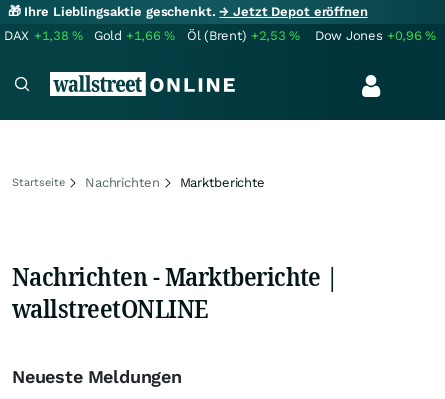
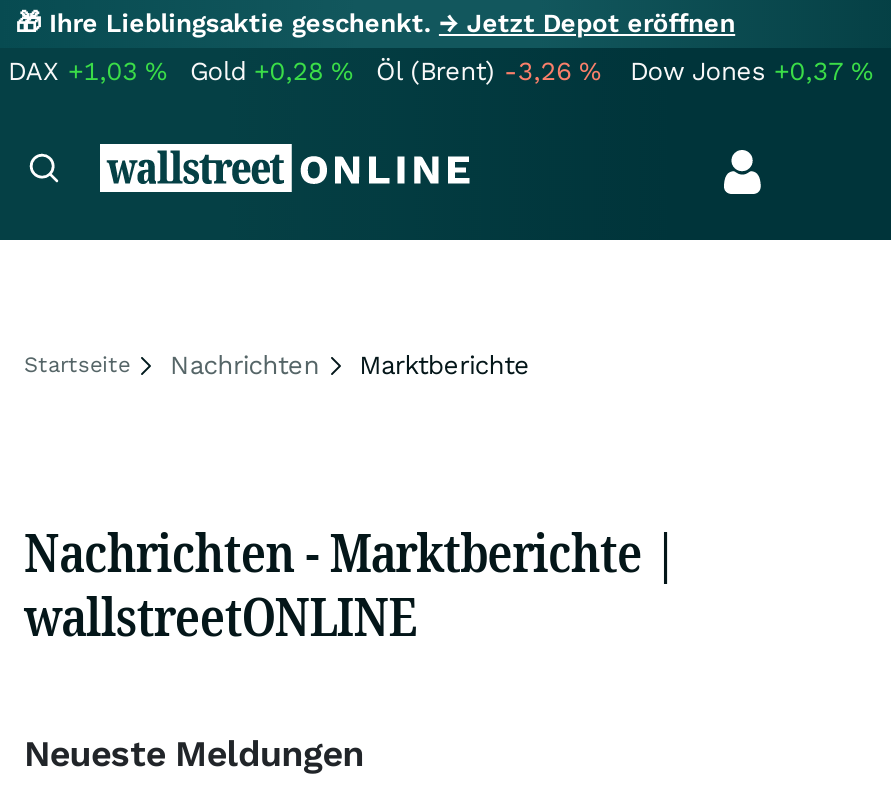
- DAX +1,38%
+ DAX +1,03%

- Gold +1,66%
+ Gold +0,28%

- Öl (Brent) +2,53%
+ Öl (Brent) -3,26%

- Dow Jones +0,96%
+ Dow Jones +0,37%
